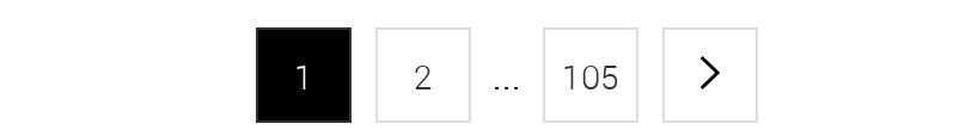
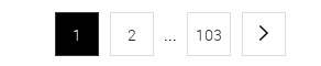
- 105
+ 103
